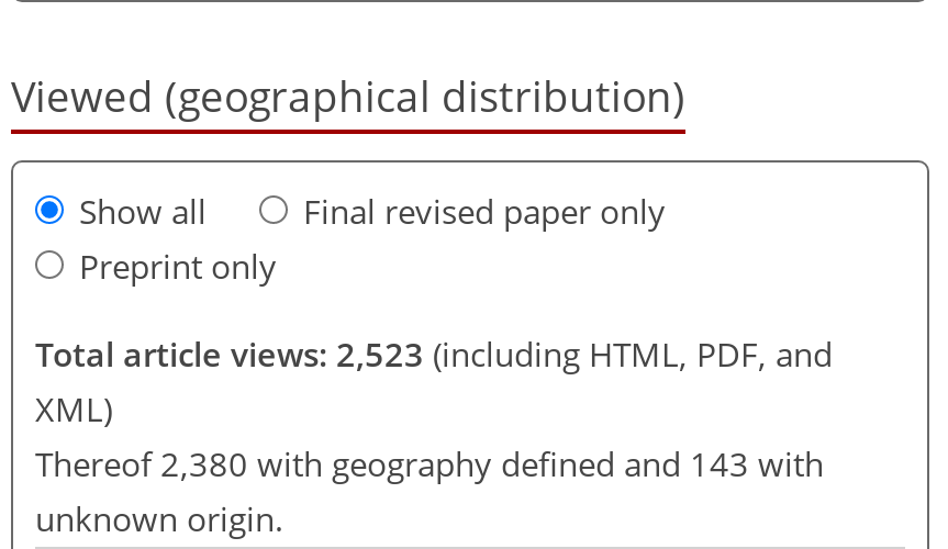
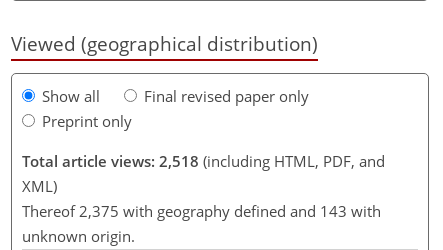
- Total article views: 2,523 (including HTML, PDF, and
+ Total article views: 2,518 (including HTML, PDF, and

- Thereof 2,380 with geography defined and 143 with
+ Thereof 2,375 with geography defined and 143 with
